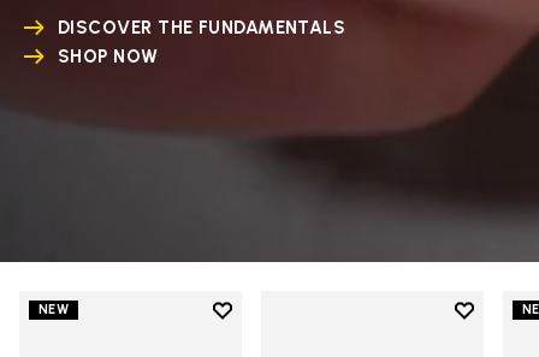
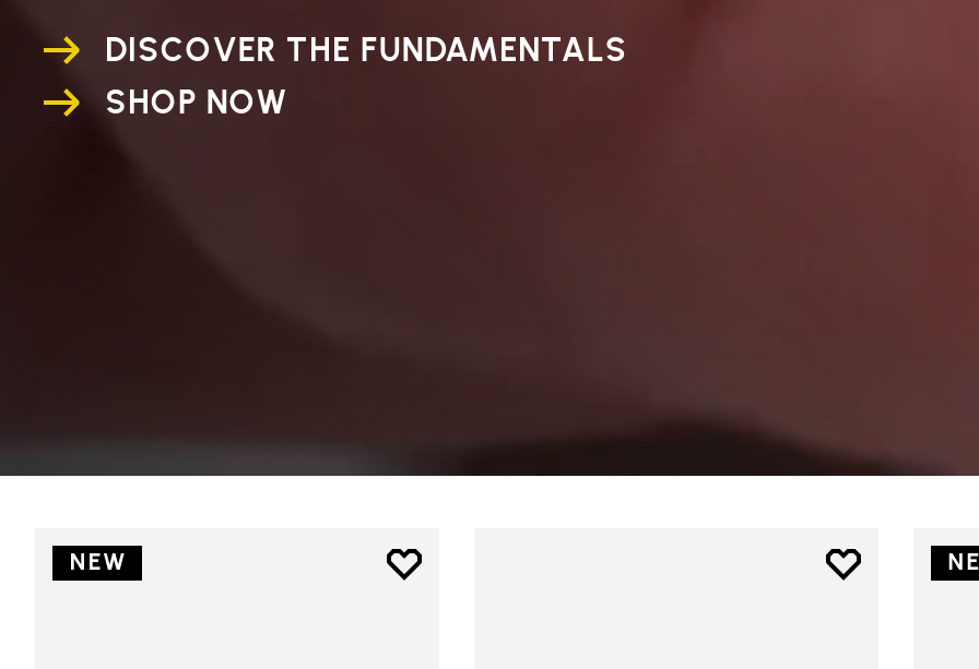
- [image]
+ [image]
